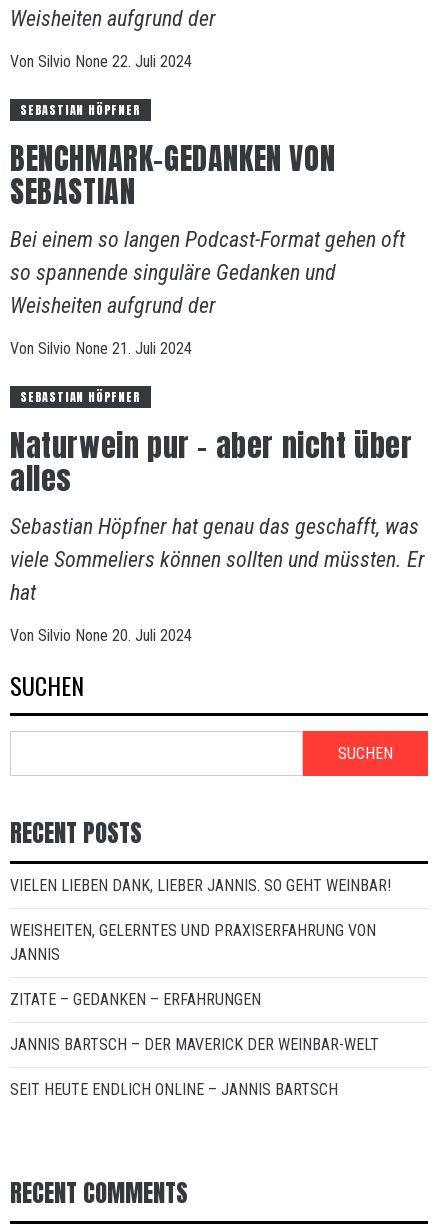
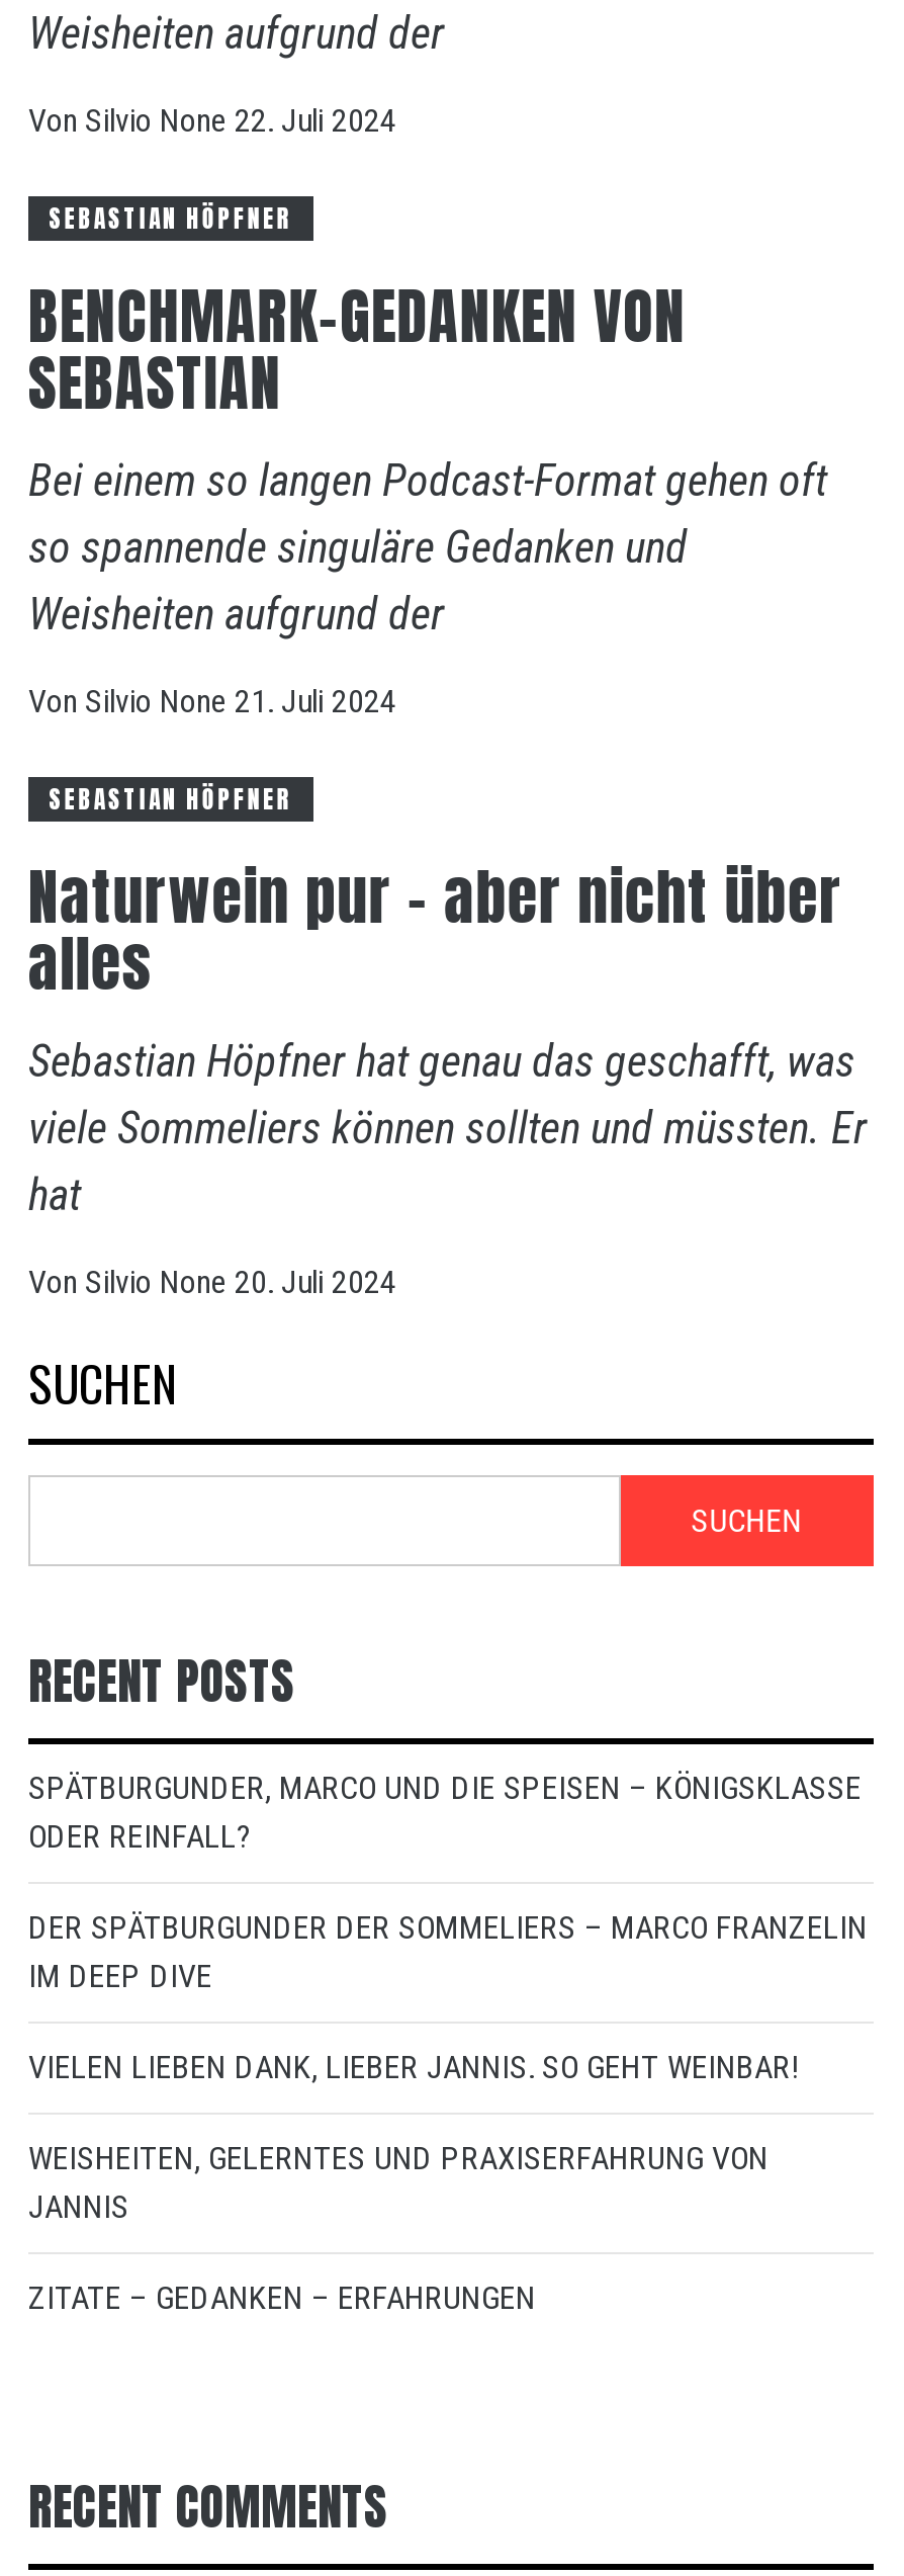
+ SPÄTBURGUNDER, MARCO UND DIE SPEISEN – KÖNIGSKLASSE
+ ODER REINFALL?
+ DER SPÄTBURGUNDER DER SOMMELIERS – MARCO FRANZELIN
+ IM DEEP DIVE

moved down: VIELEN LIEBEN DANK, LIEBER JANNIS. SO GEHT WEINBAR! | WEISHEITEN, GELERNTES UND PRAXISERFAHRUNG VON | JANNIS | ZITATE – GEDANKEN – ERFAHRUNGEN

- JANNIS BARTSCH – DER MAVERICK DER WEINBAR-WELT
- SEIT HEUTE ENDLICH ONLINE – JANNIS BARTSCH
